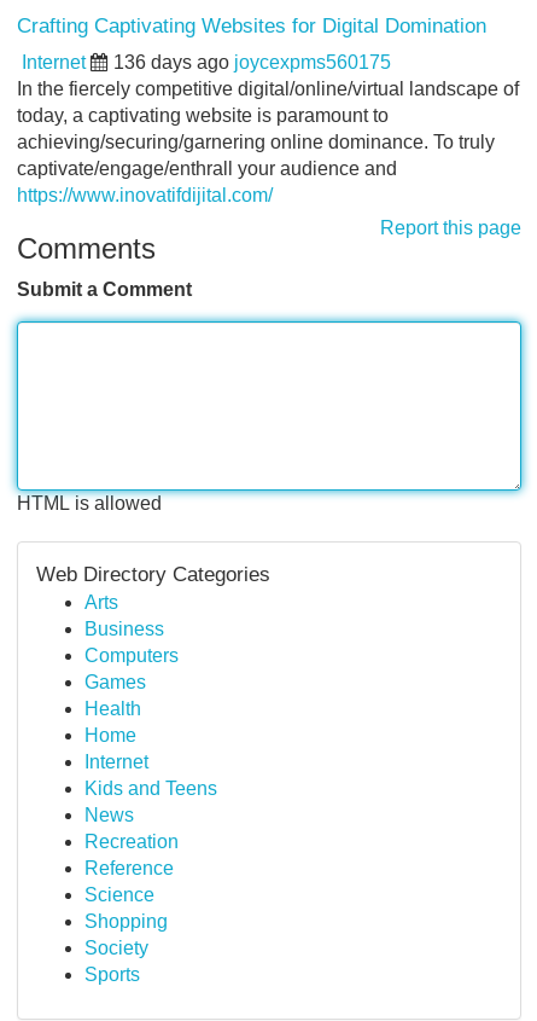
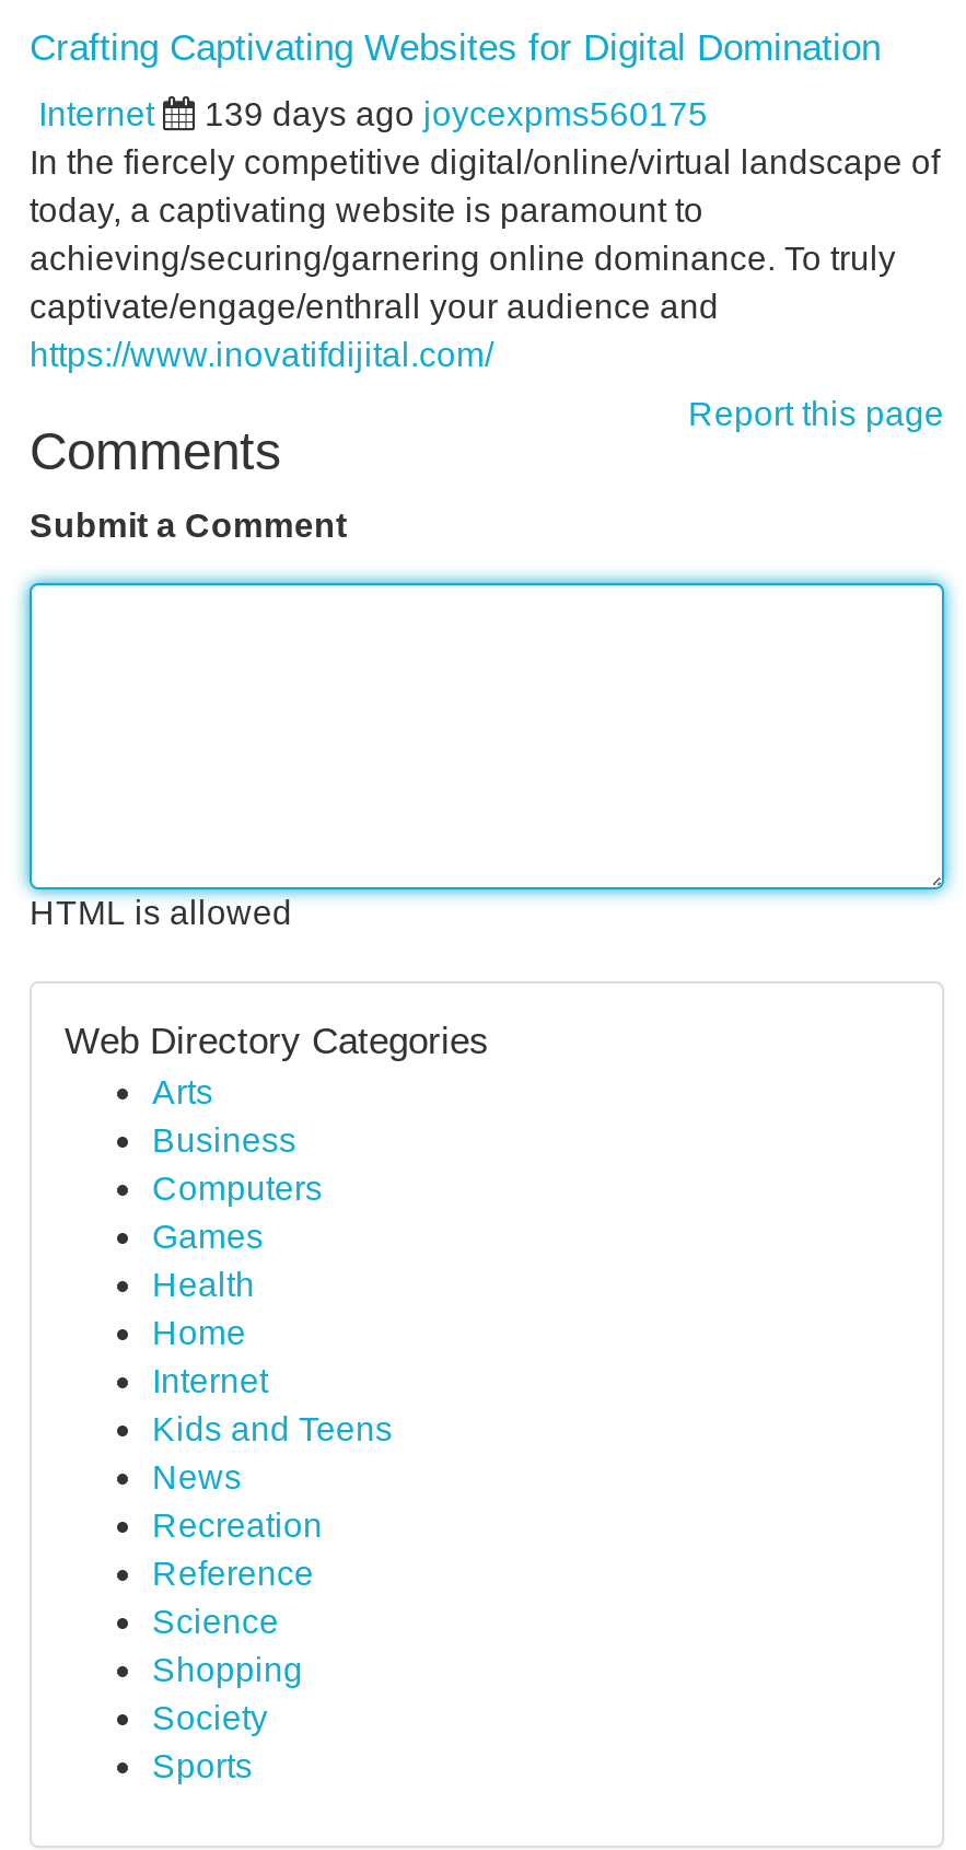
- 136 days ago joycexpms560175
+ 139 days ago joycexpms560175
